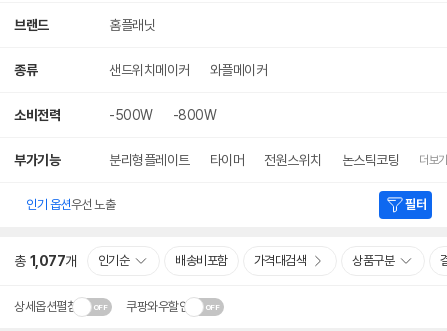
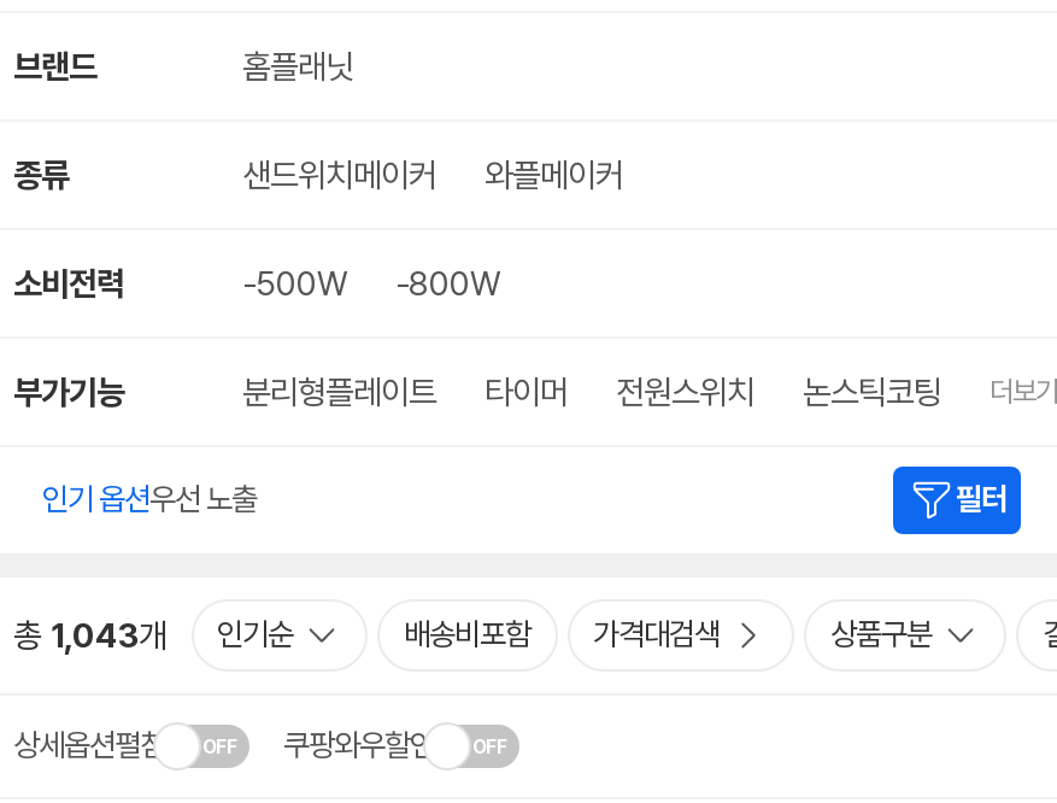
- 총 1,077개 인기순
+ 총 1,043개 인기순
